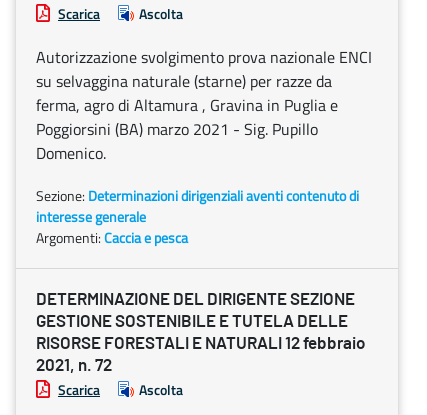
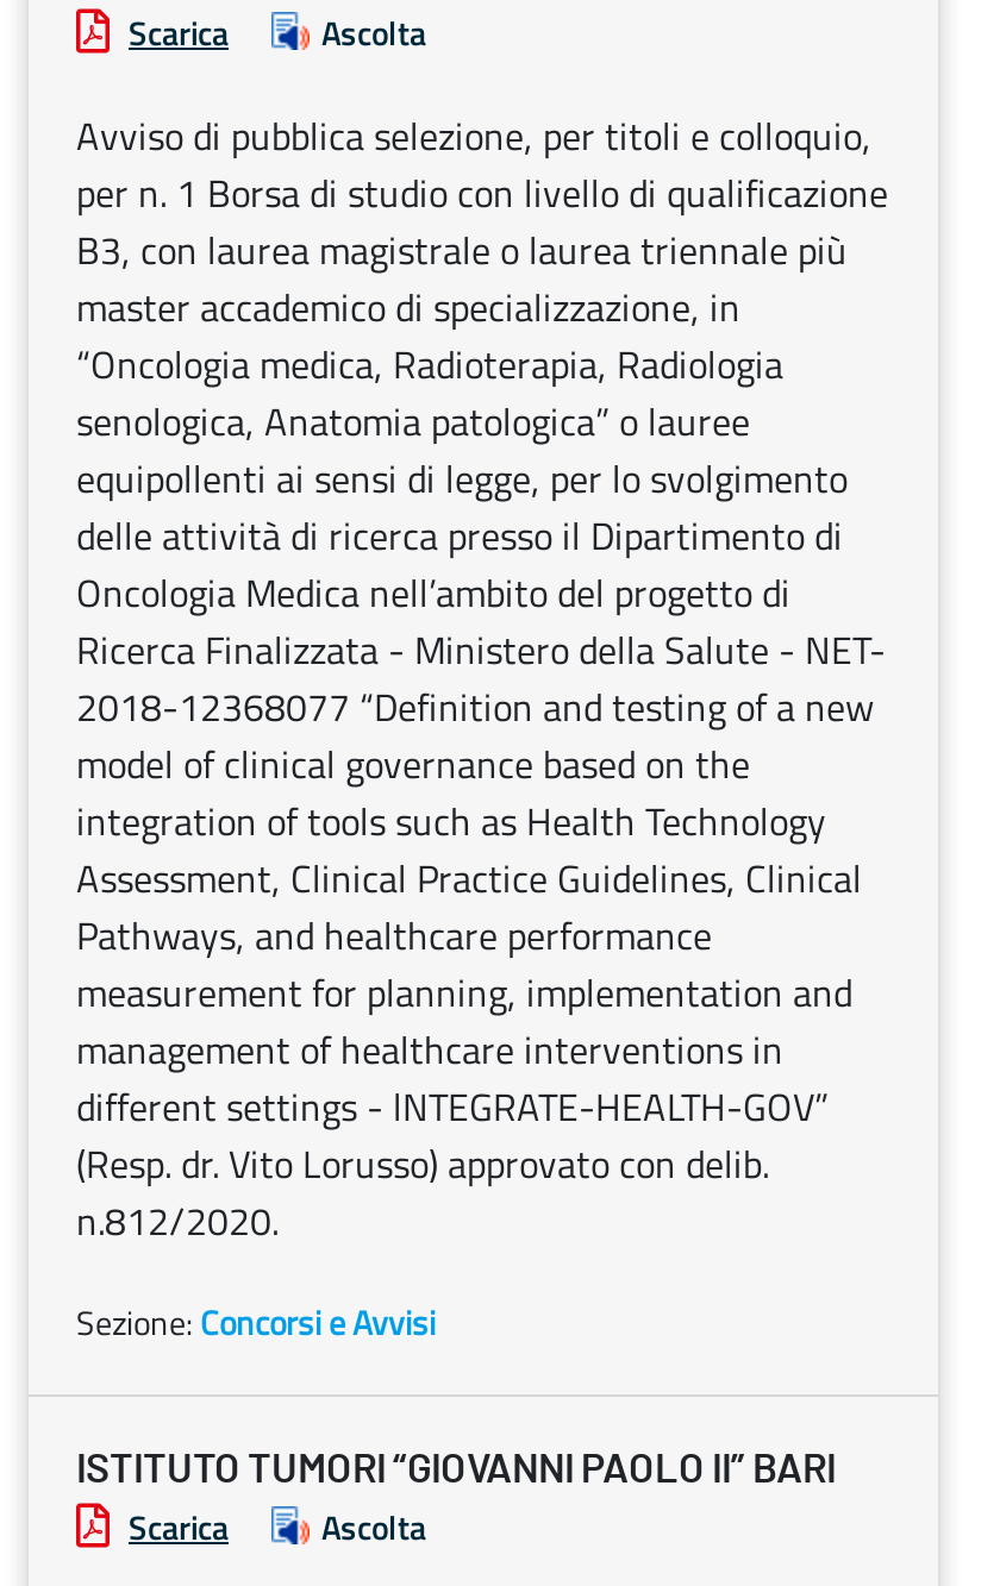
- Autorizzazione svolgimento prova nazionale ENCI
- su selvaggina naturale (starne) per razze da
- ferma, agro di Altamura , Gravina in Puglia e
- Poggiorsini (BA) marzo 2021 - Sig. Pupillo
- Domenico.
+ Avviso di pubblica selezione, per titoli e colloquio,
+ per n. 1 Borsa di studio con livello di qualificazione
+ B3, con laurea magistrale o laurea triennale più
+ master accademico di specializzazione, in
+ “Oncologia medica, Radioterapia, Radiologia
+ senologica, Anatomia patologica” o lauree
+ equipollenti ai sensi di legge, per lo svolgimento
+ delle attività di ricerca presso il Dipartimento di
+ Oncologia Medica nell’ambito del progetto di
+ Ricerca Finalizzata - Ministero della Salute - NET-
+ 2018-12368077 “Definition and testing of a new
+ model of clinical governance based on the
+ integration of tools such as Health Technology
+ Assessment, Clinical Practice Guidelines, Clinical
+ Pathways, and healthcare performance
+ measurement for planning, implementation and
+ management of healthcare interventions in
+ different settings - lNTEGRATE-HEALTH-GOV”
+ (Resp. dr. Vito Lorusso) approvato con delib.
+ n.812/2020.

- Sezione: Determinazioni dirigenziali aventi contenuto di
- interesse generale
- Argomenti: Caccia e pesca
+ Sezione: Concorsi e Avvisi

- DETERMINAZIONE DEL DIRIGENTE SEZIONE
- GESTIONE SOSTENIBILE E TUTELA DELLE
- RISORSE FORESTALI E NATURALI 12 febbraio
- 2021, n. 72
+ ISTITUTO TUMORI “GIOVANNI PAOLO II” BARI
